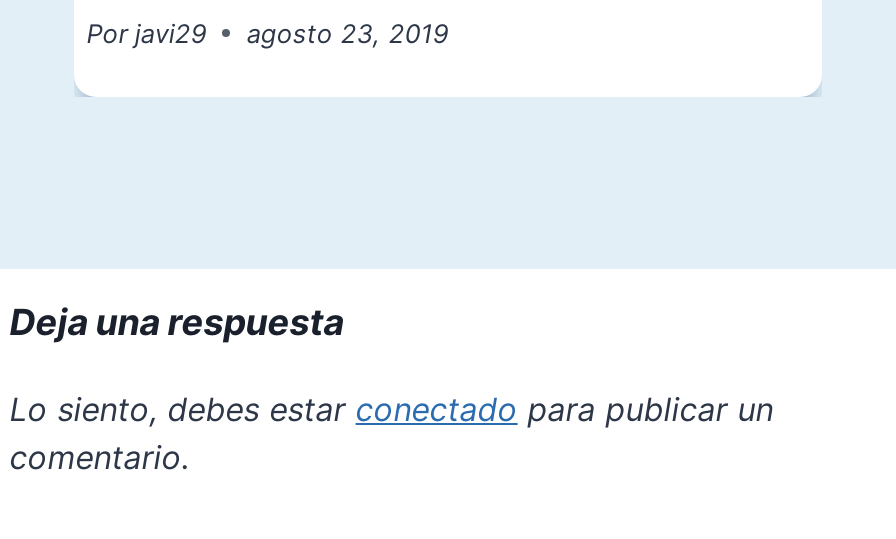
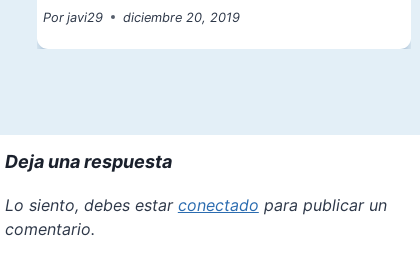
- Por javi29 agosto 23, 2019
+ Por javi29 diciembre 20, 2019
